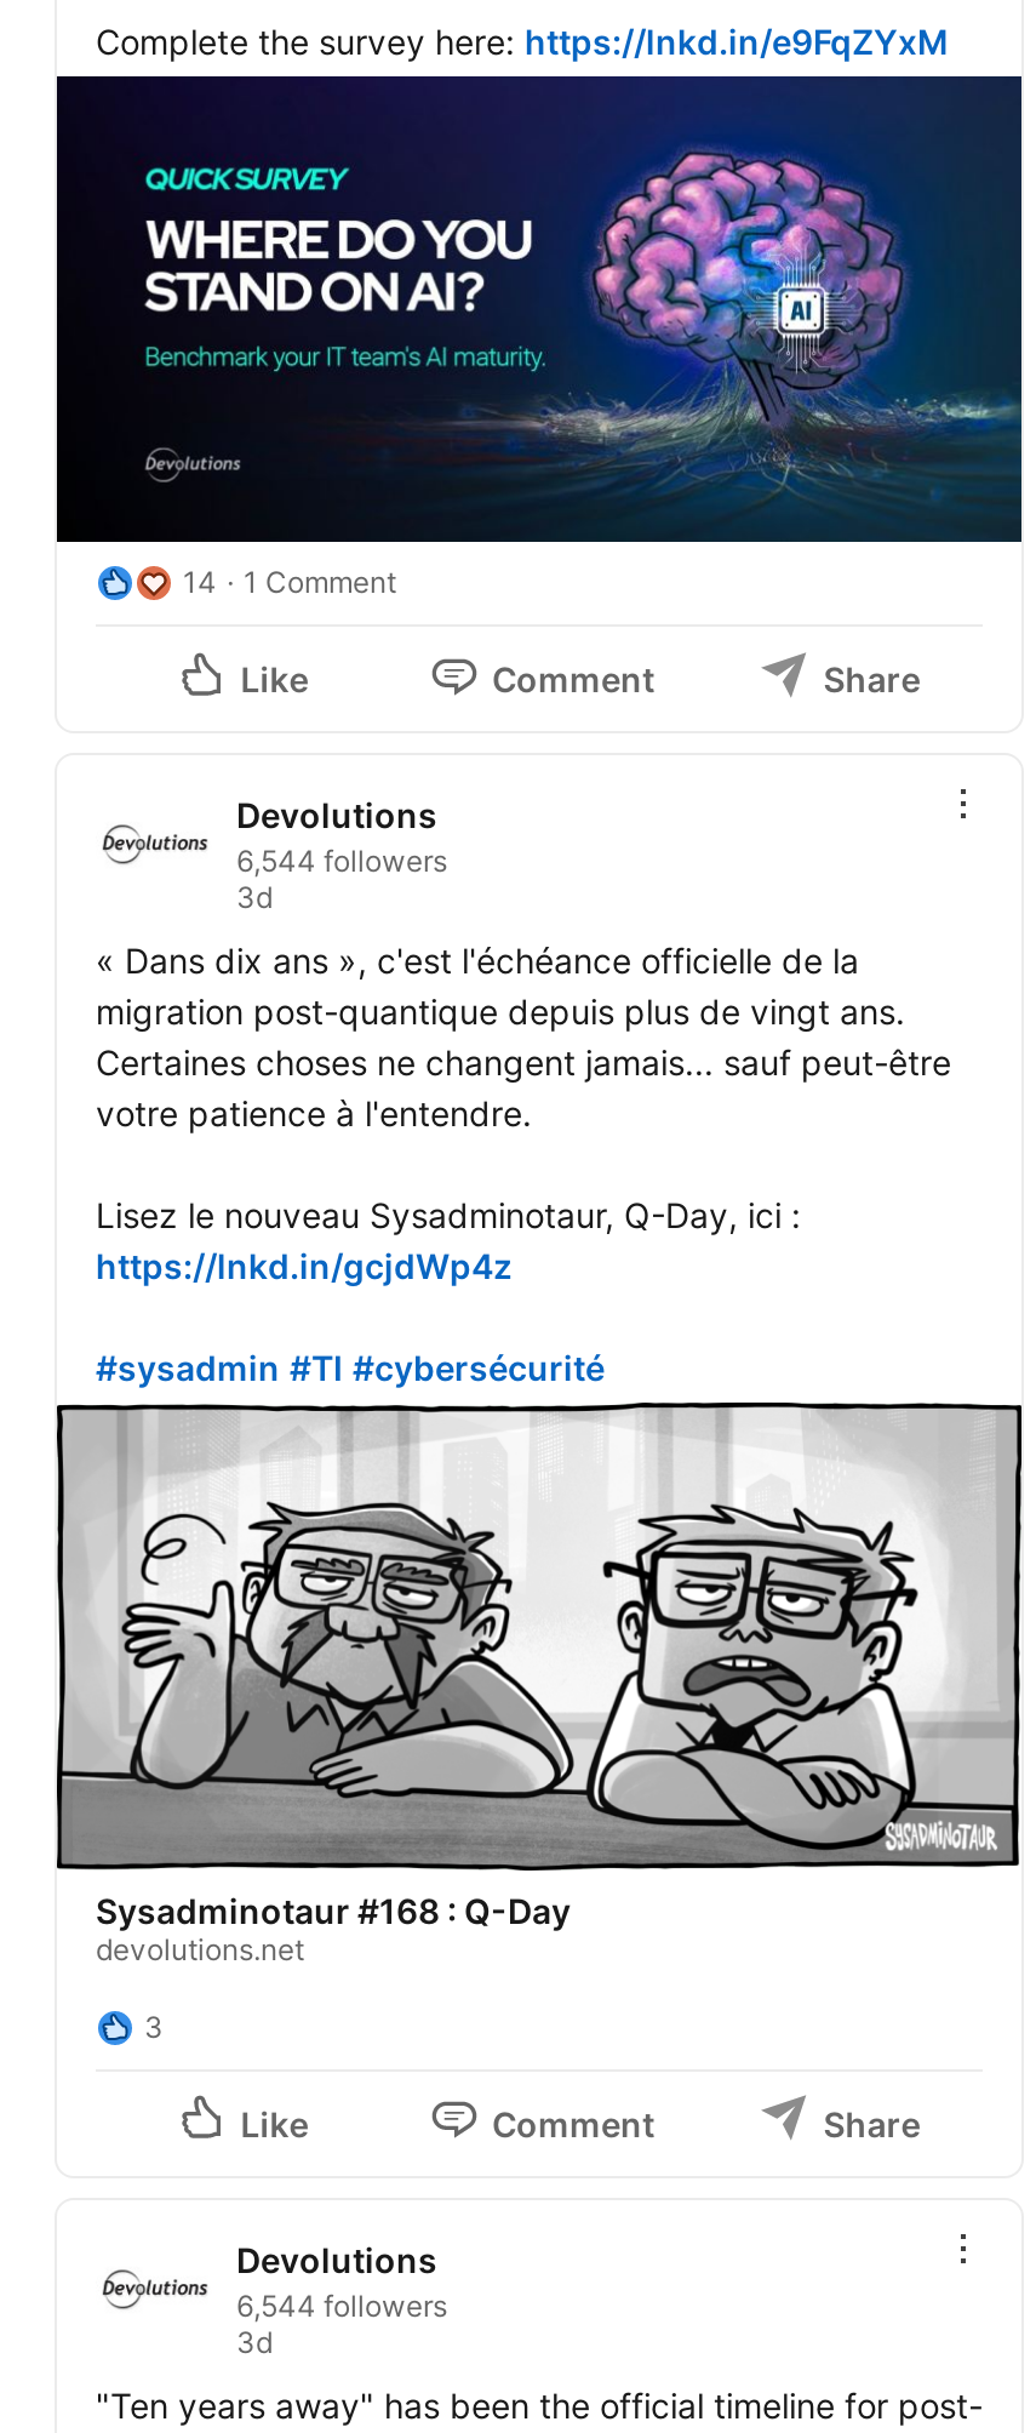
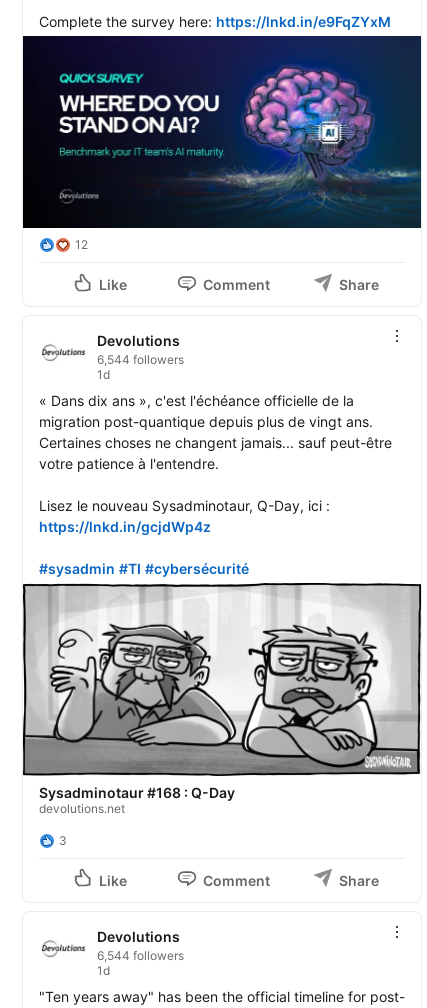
- 14
- 1 Comment
+ 12

- 3d
+ 1d

- 3d
+ 1d
